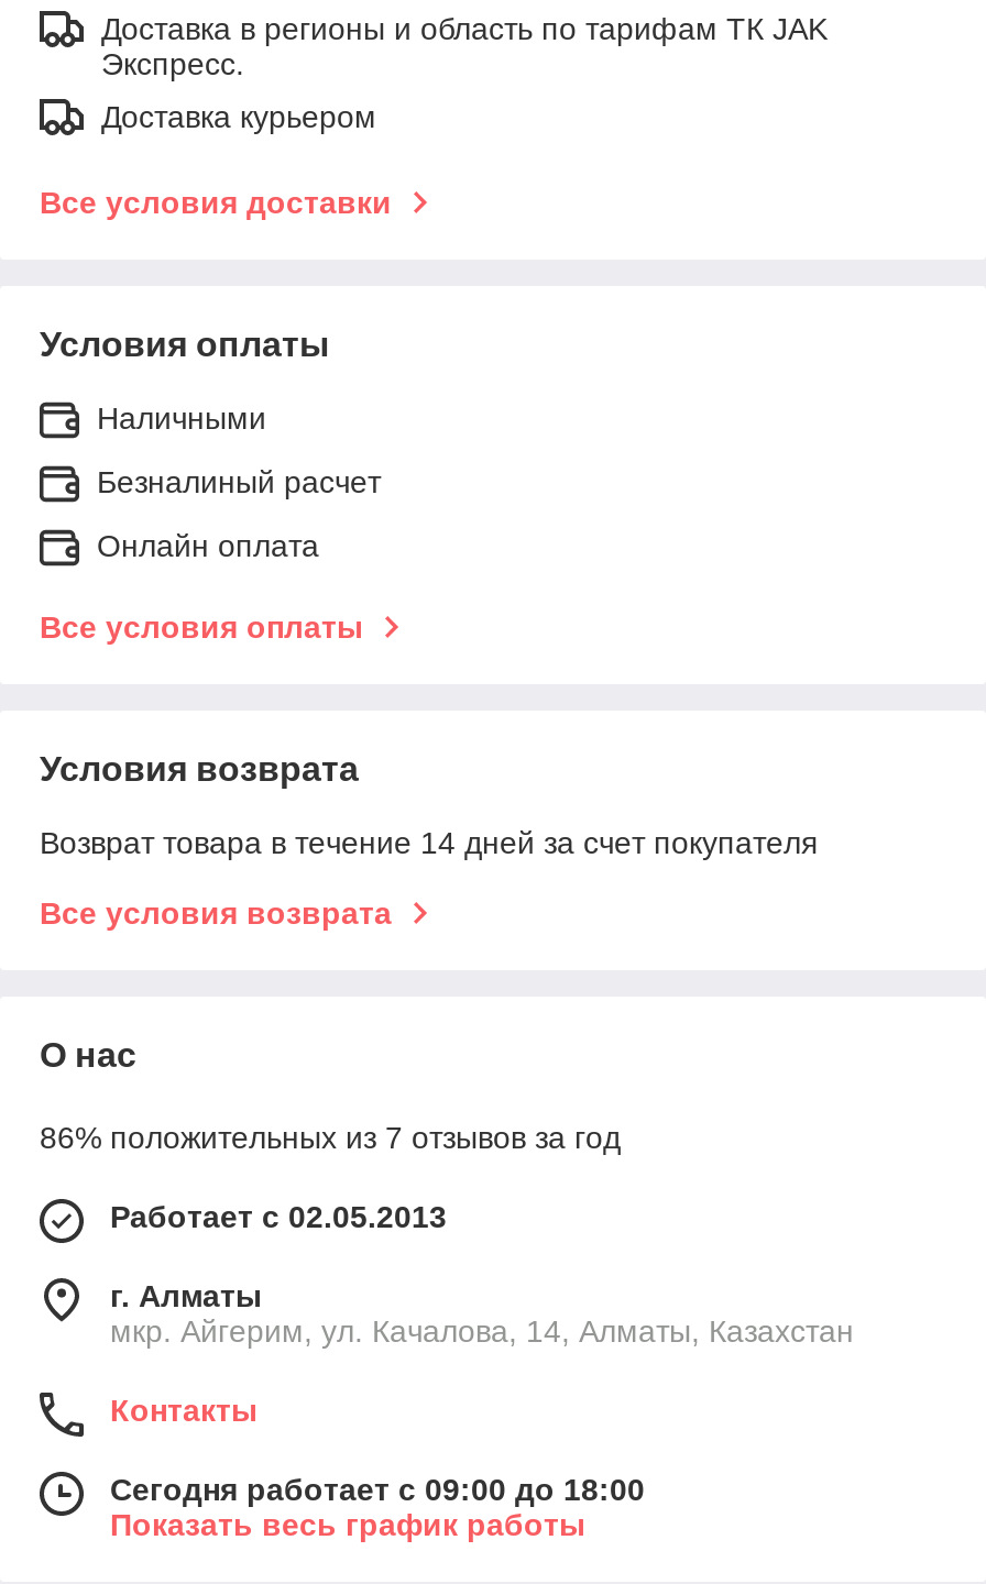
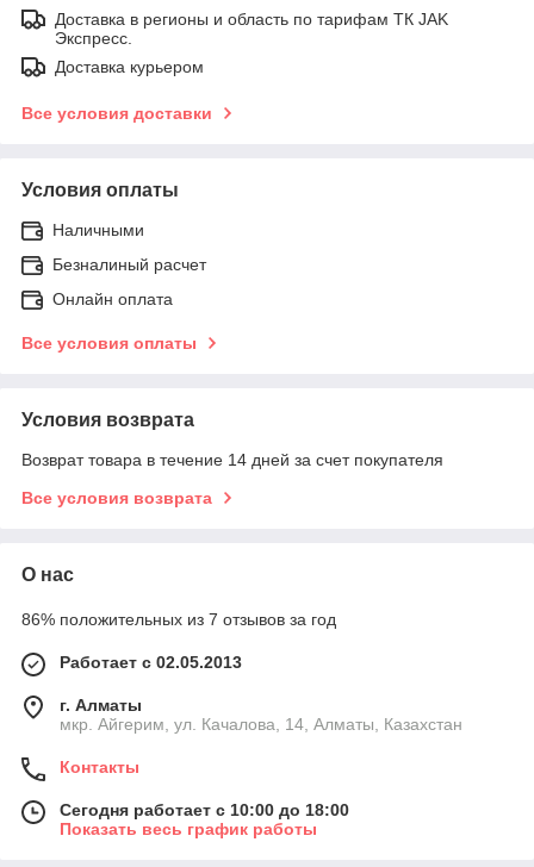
- Сегодня работает с 09:00 до 18:00
+ Сегодня работает с 10:00 до 18:00
